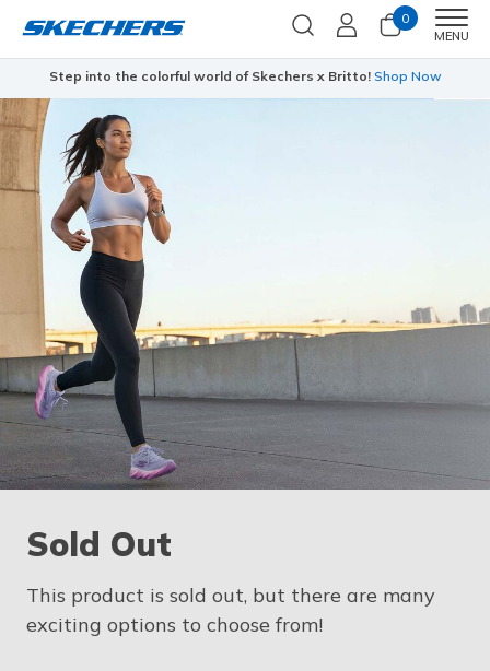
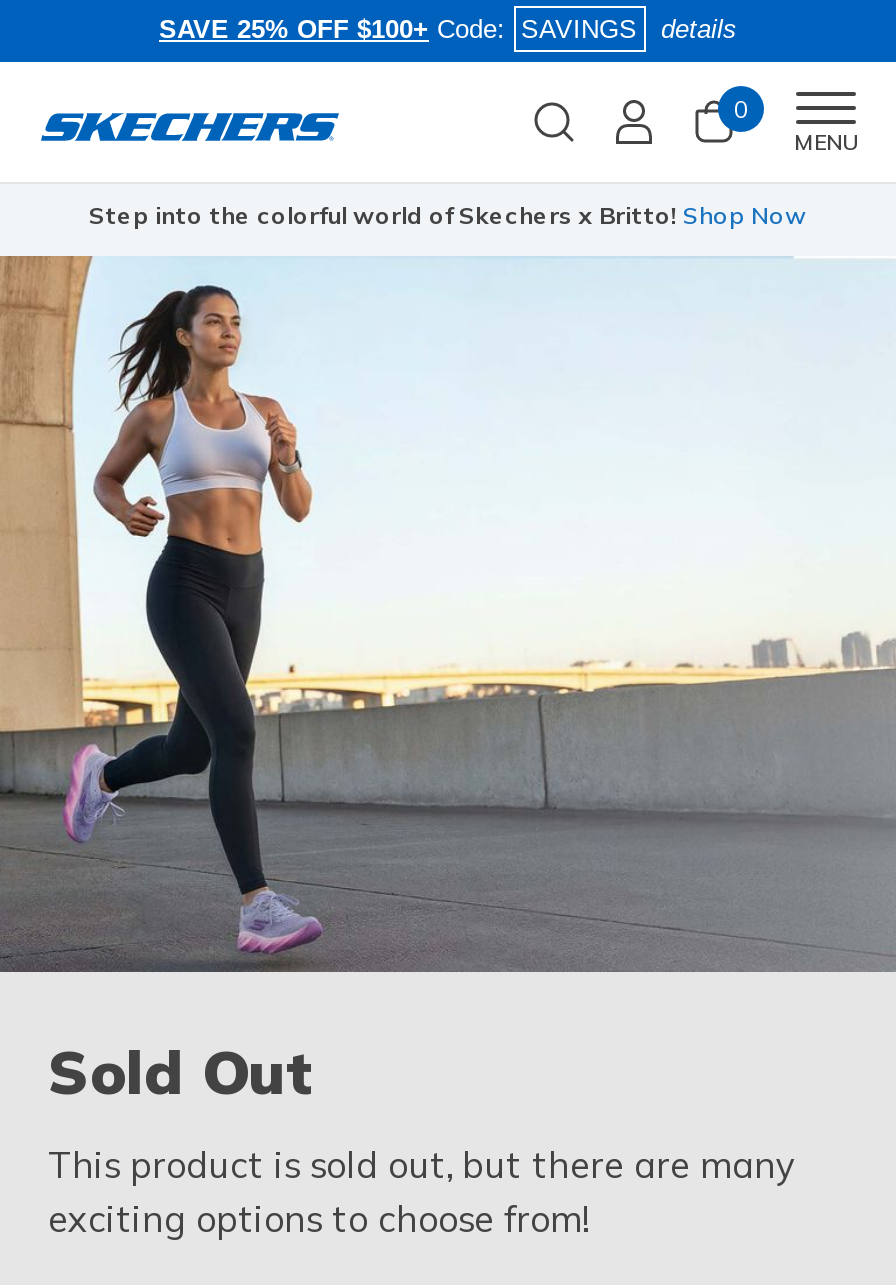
+ SAVE 25% OFF $100+ Code: SAVINGS
+ details
